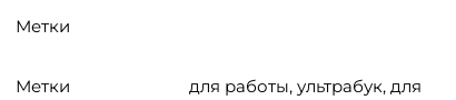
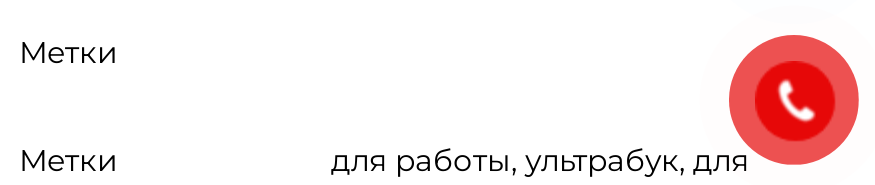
+ [image]
